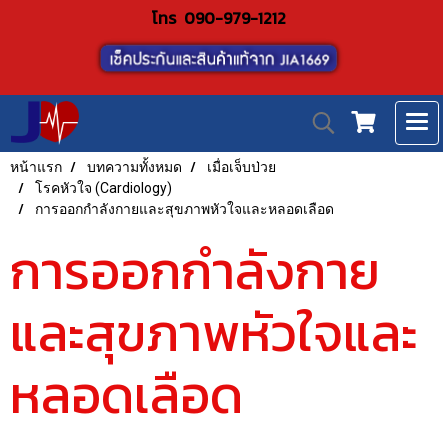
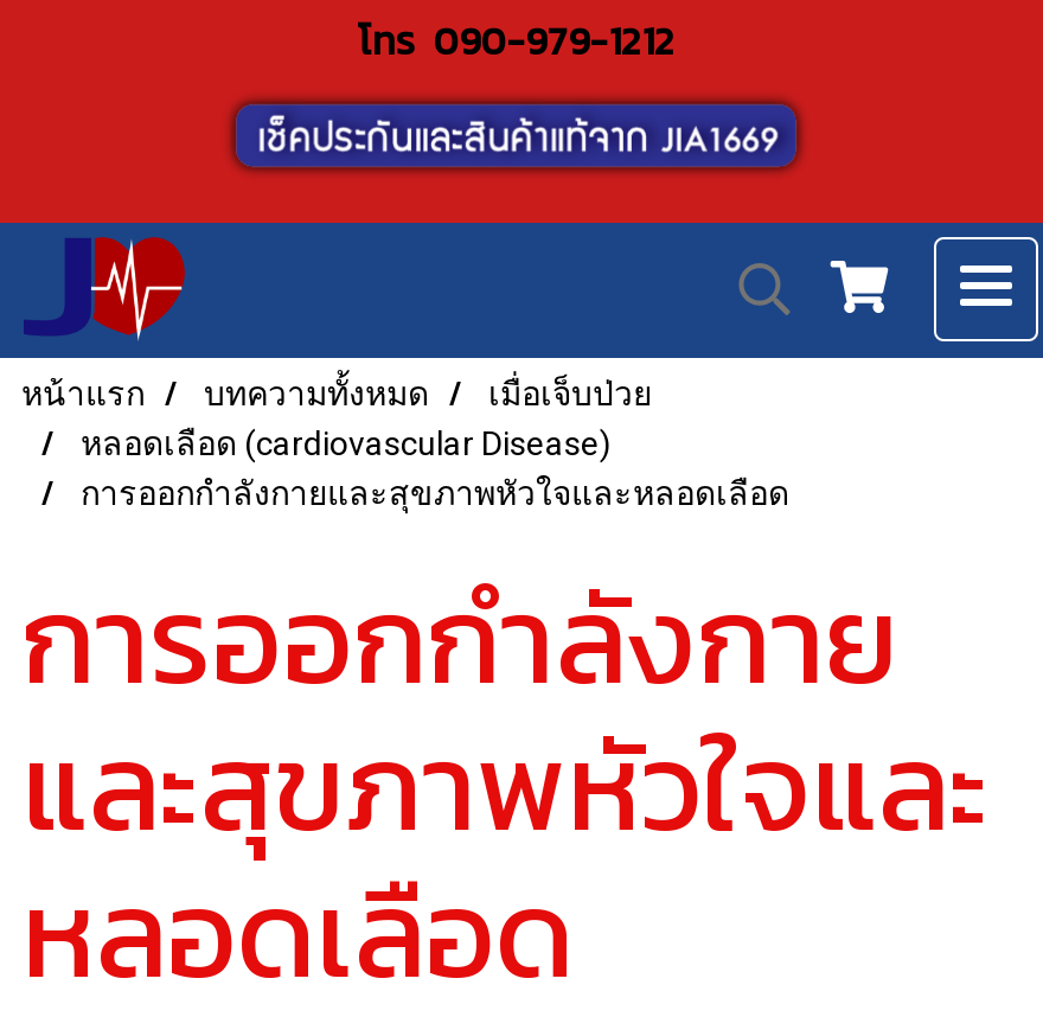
- โรคหัวใจ (Cardiology)
+ หลอดเลือด (cardiovascular Disease)
